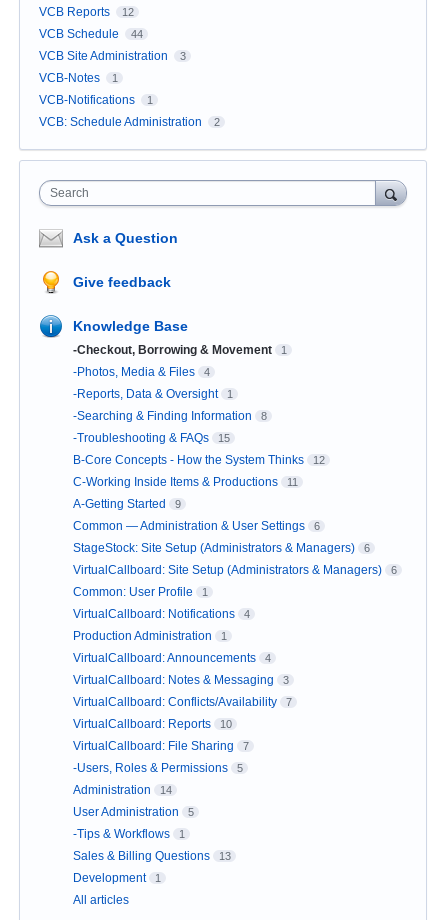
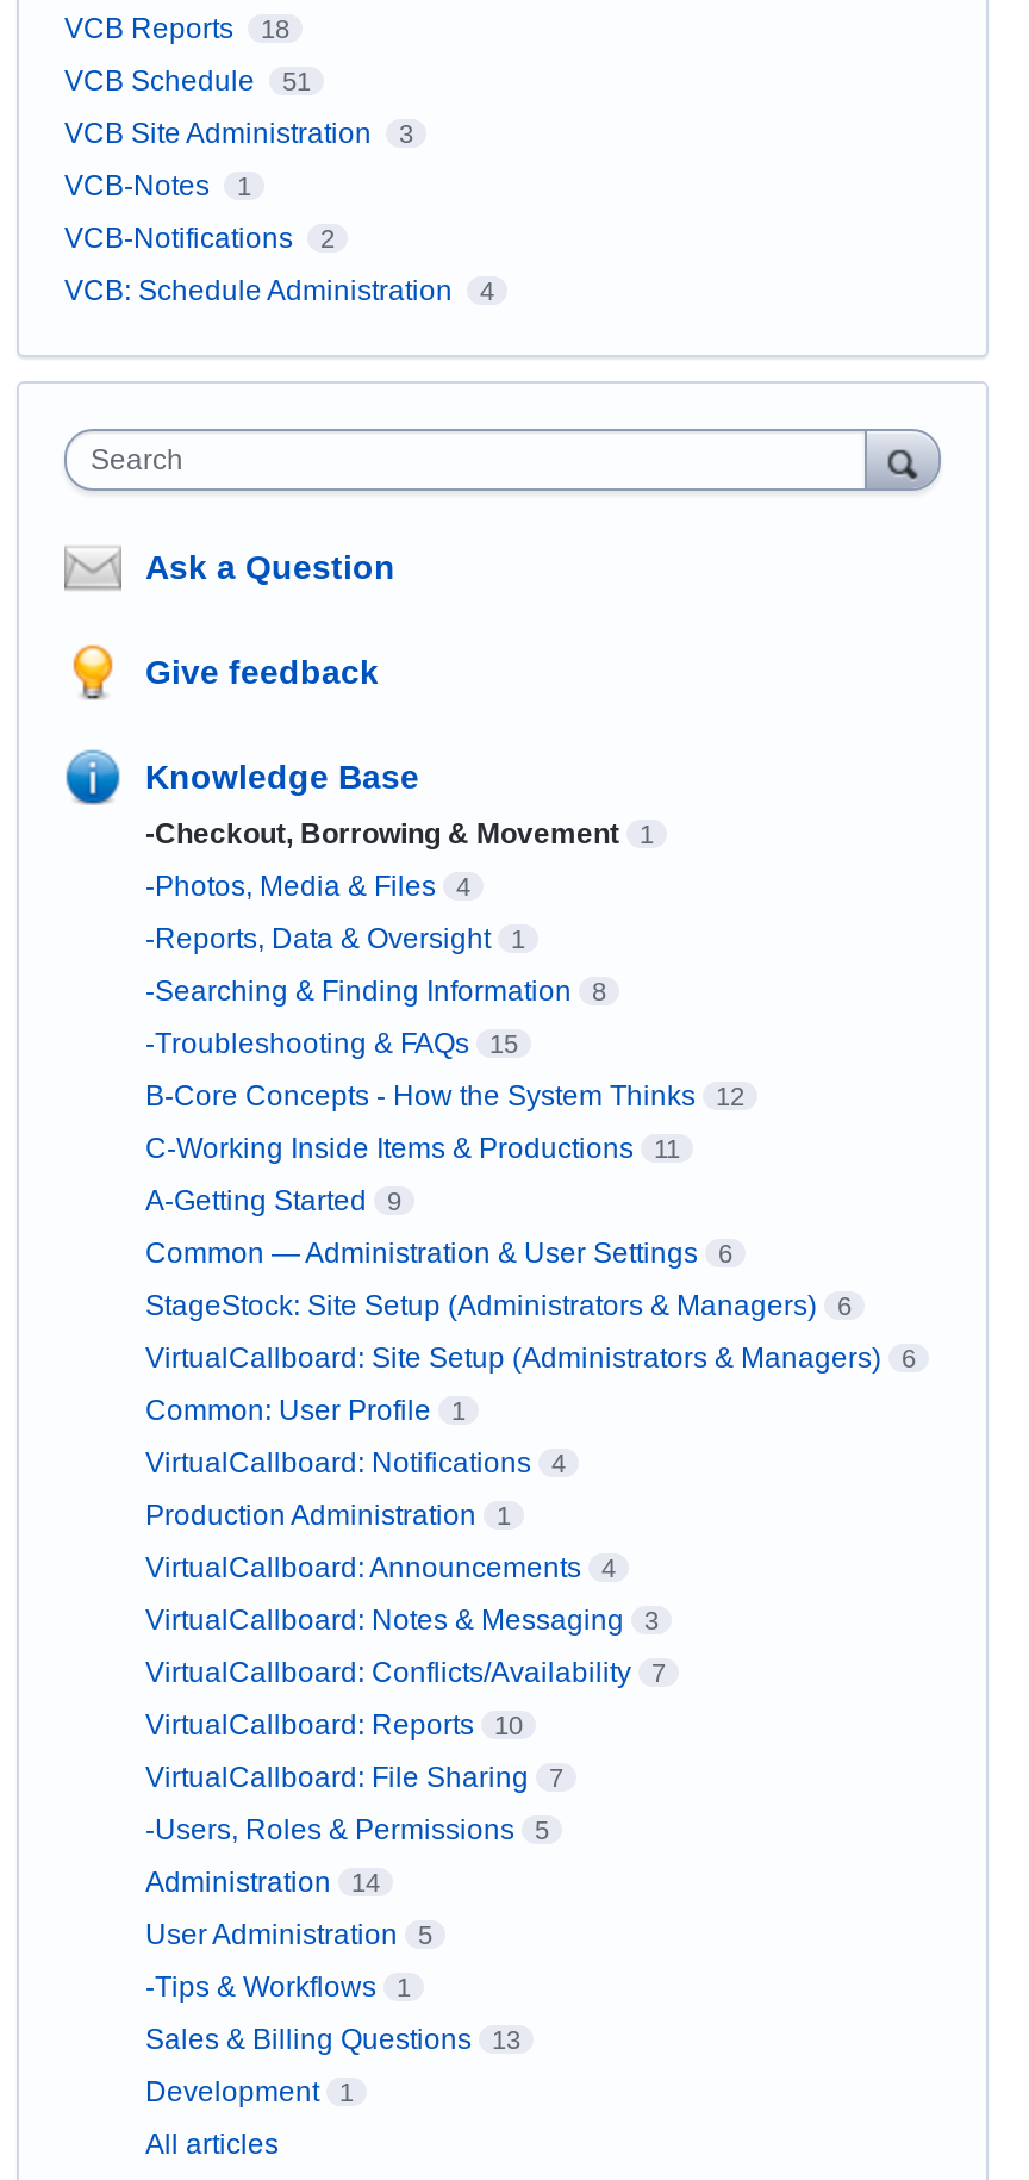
- VCB Reports 12
+ VCB Reports 18

- VCB Schedule 44
+ VCB Schedule 51

- VCB-Notifications 1
+ VCB-Notifications 2

- VCB: Schedule Administration 2
+ VCB: Schedule Administration 4
